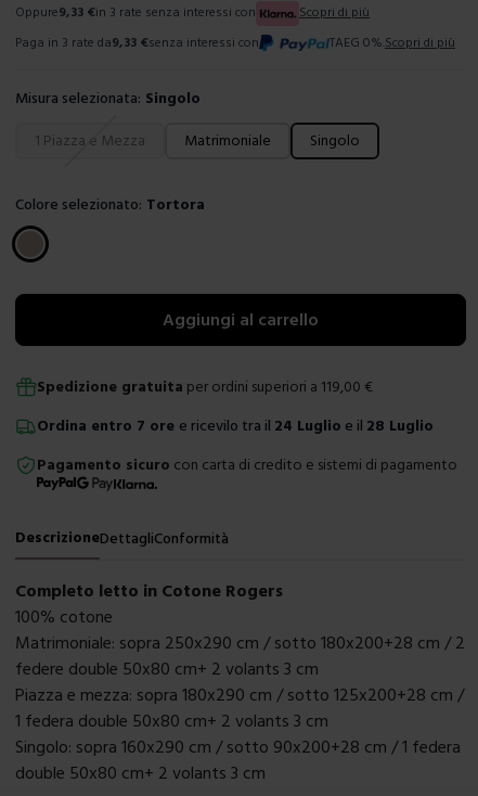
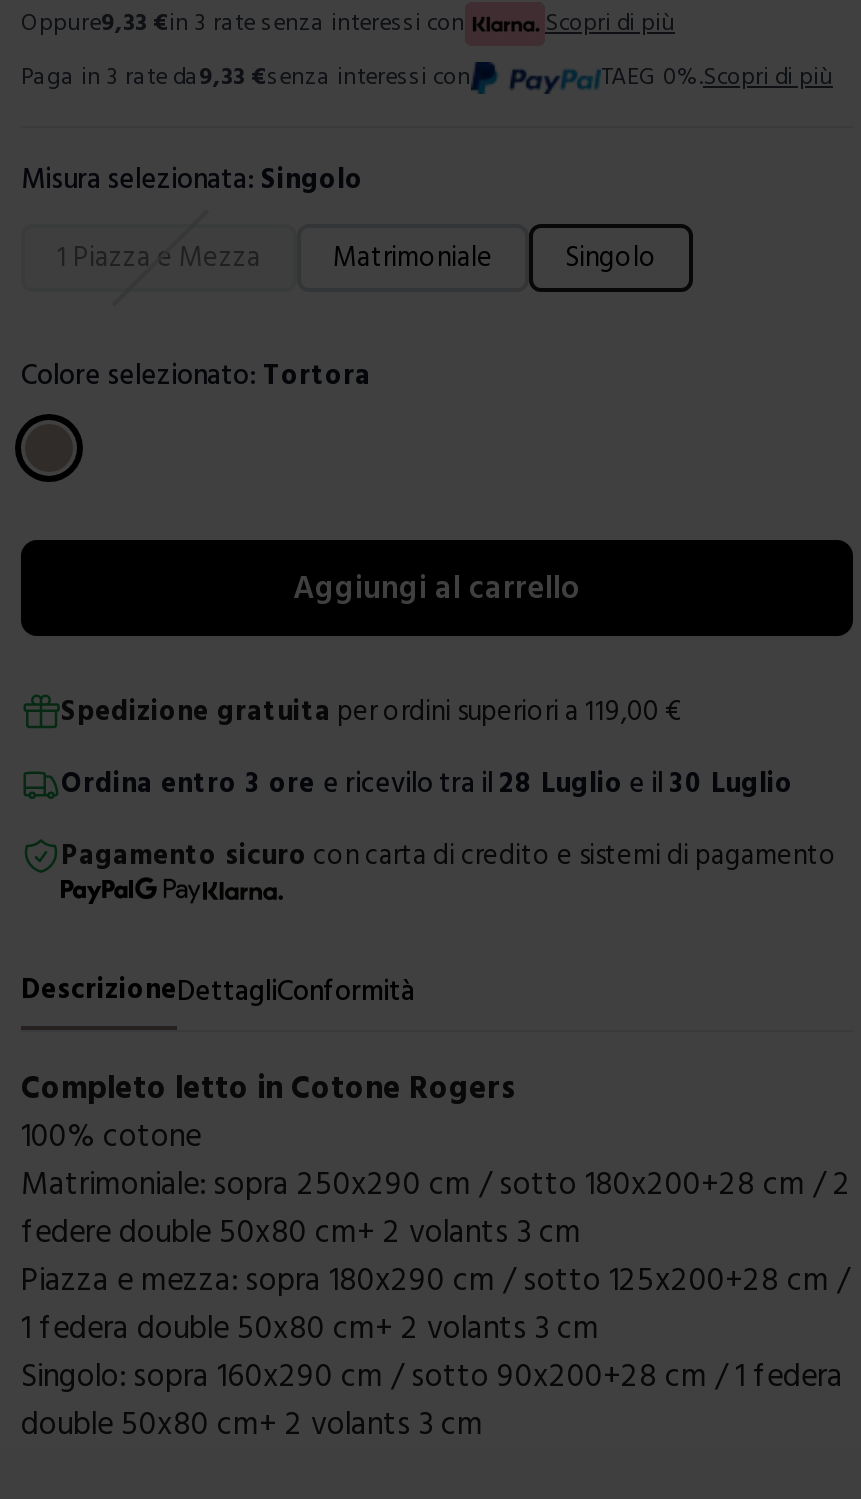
- Ordina entro 7 ore e ricevilo tra il 24 Luglio e il 28 Luglio
+ Ordina entro 3 ore e ricevilo tra il 28 Luglio e il 30 Luglio
